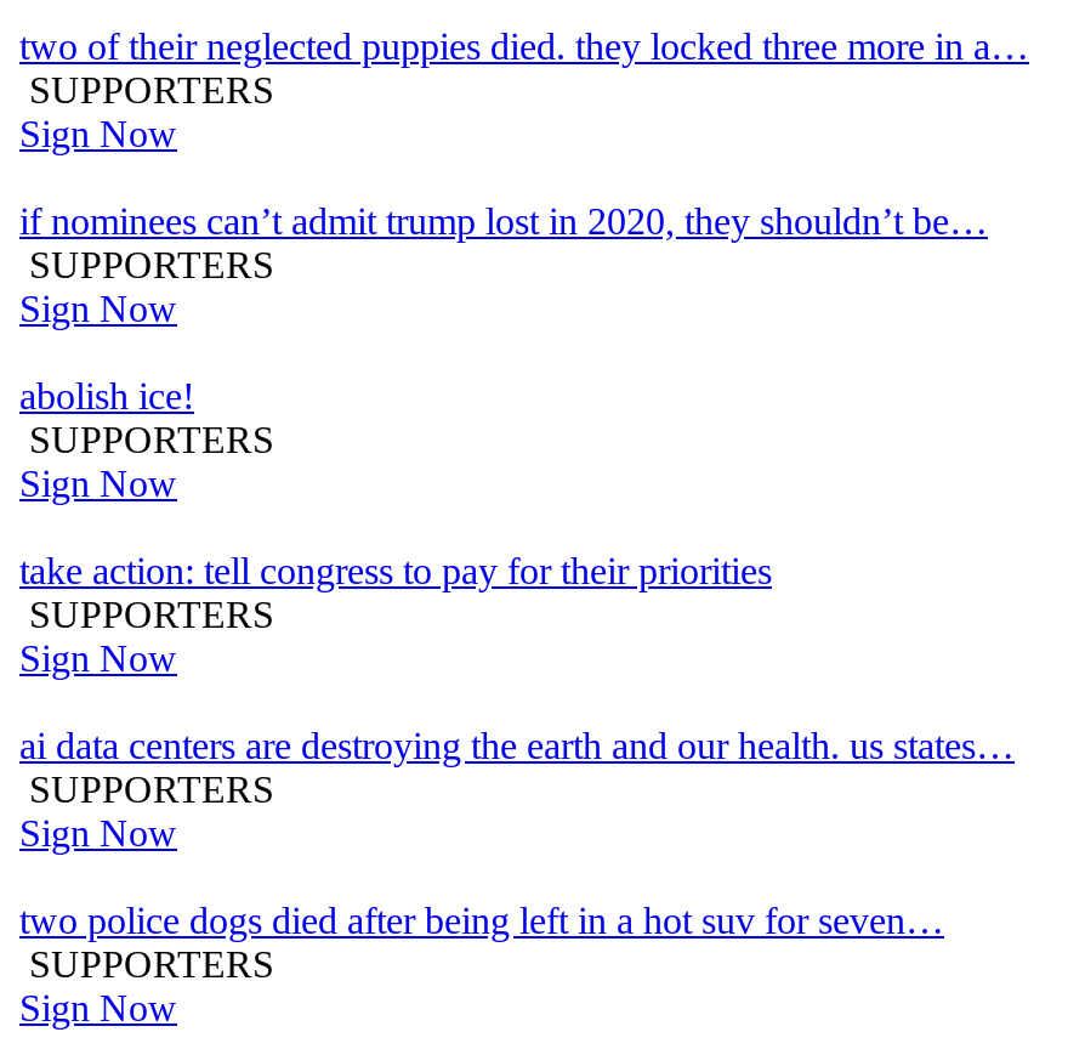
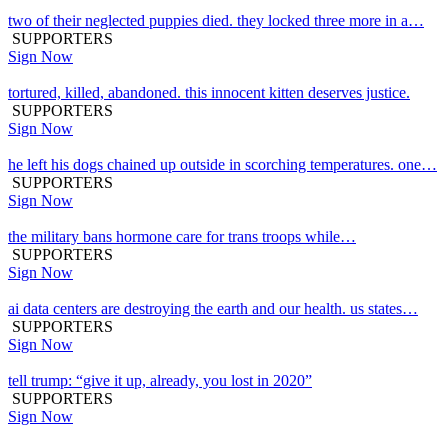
- if nominees can’t admit trump lost in 2020, they shouldn’t be…
+ tortured, killed, abandoned. this innocent kitten deserves justice.

- abolish ice!
+ he left his dogs chained up outside in scorching temperatures. one…

- take action: tell congress to pay for their priorities
+ the military bans hormone care for trans troops while…

- two police dogs died after being left in a hot suv for seven…
+ tell trump: “give it up, already, you lost in 2020”
